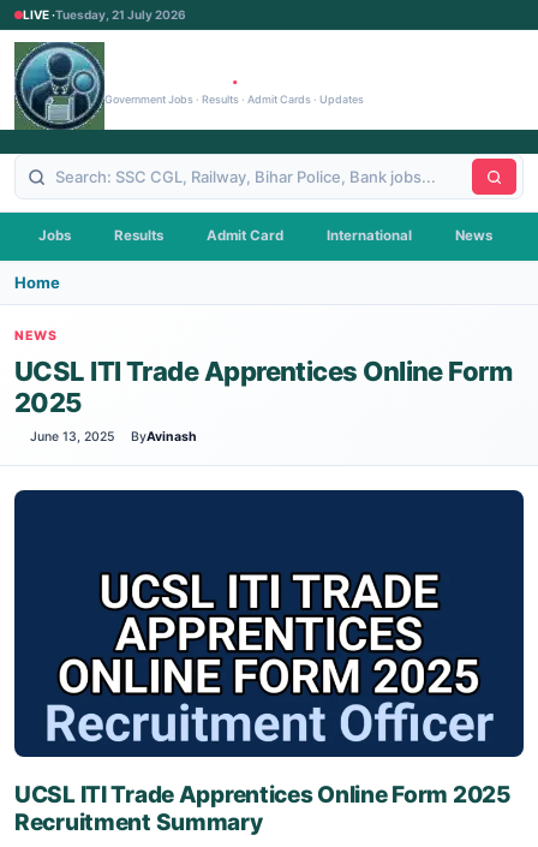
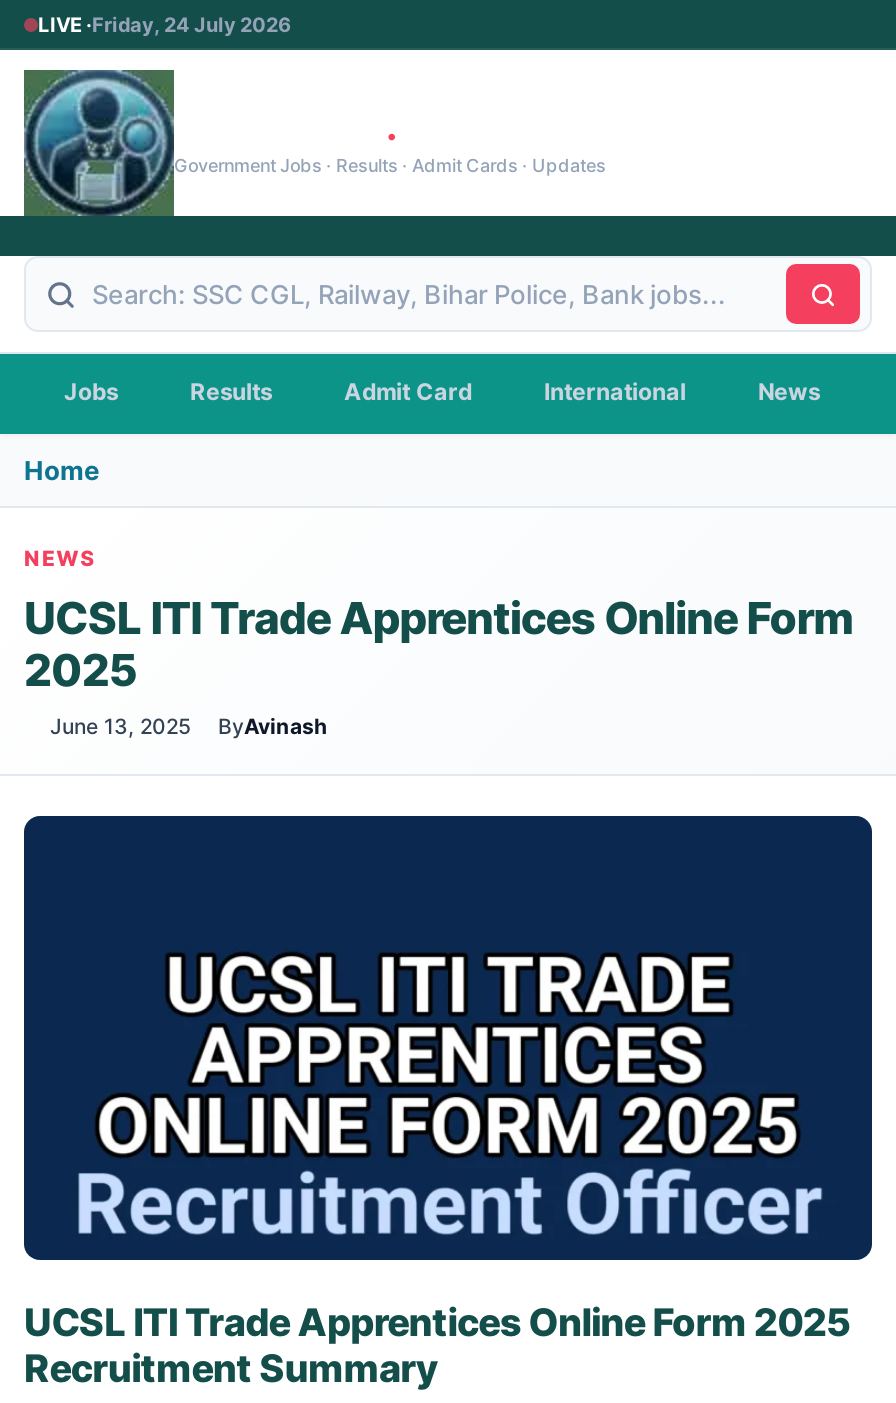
- LIVE · Tuesday, 21 July 2026
+ LIVE · Friday, 24 July 2026
